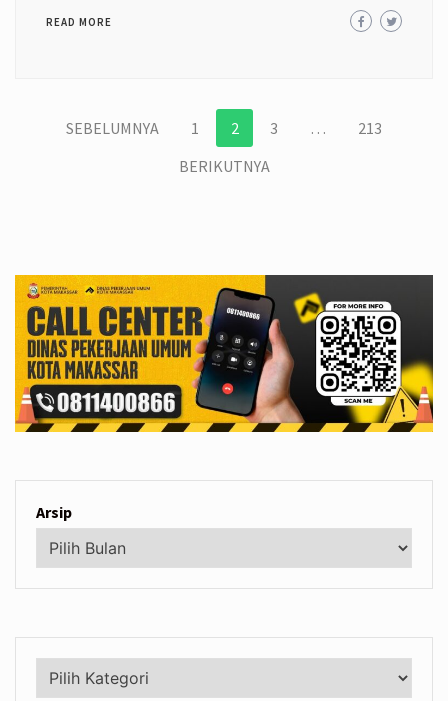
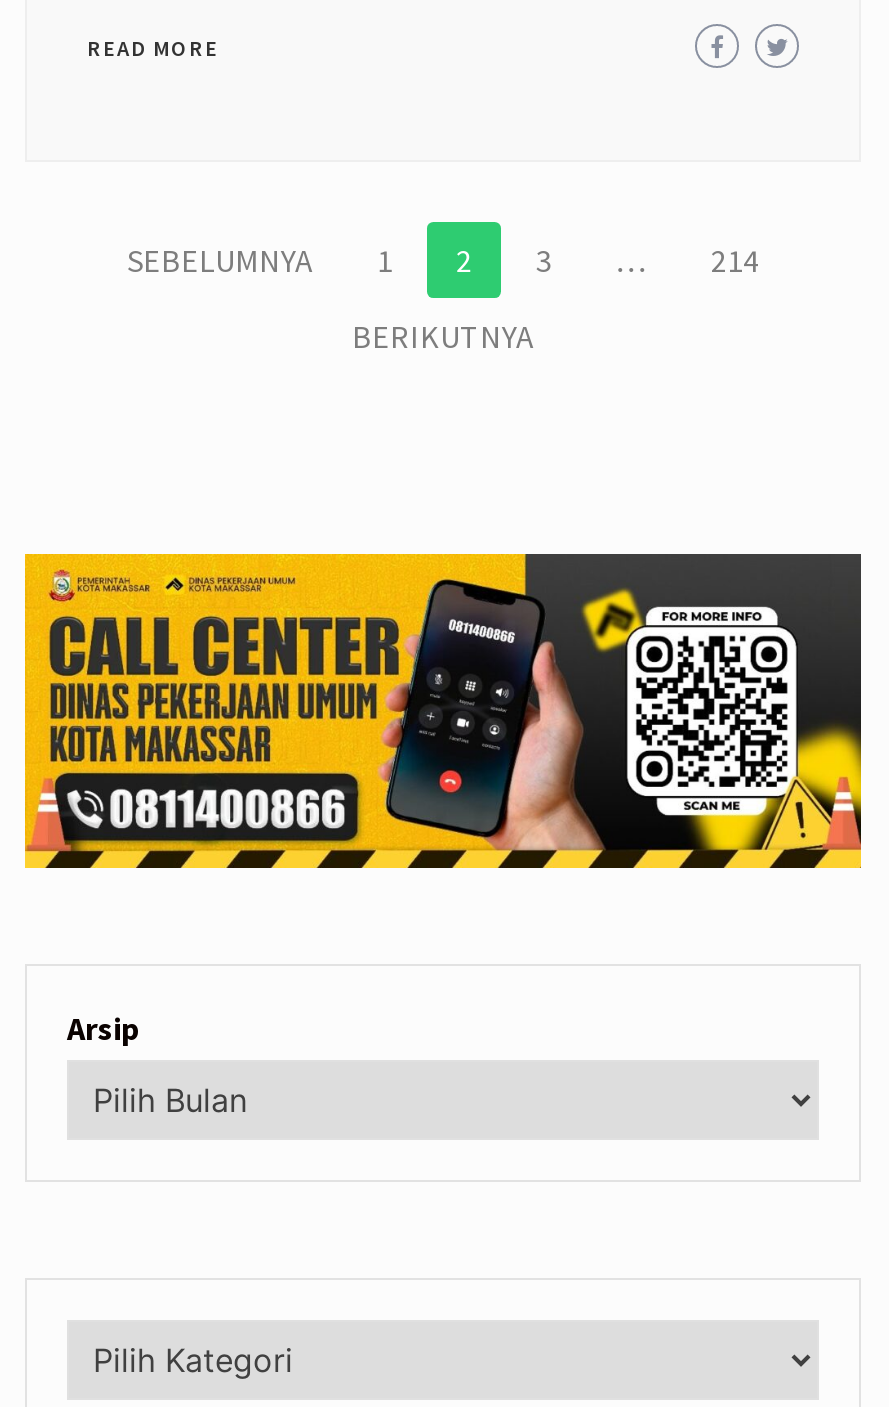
- 213
+ 214
